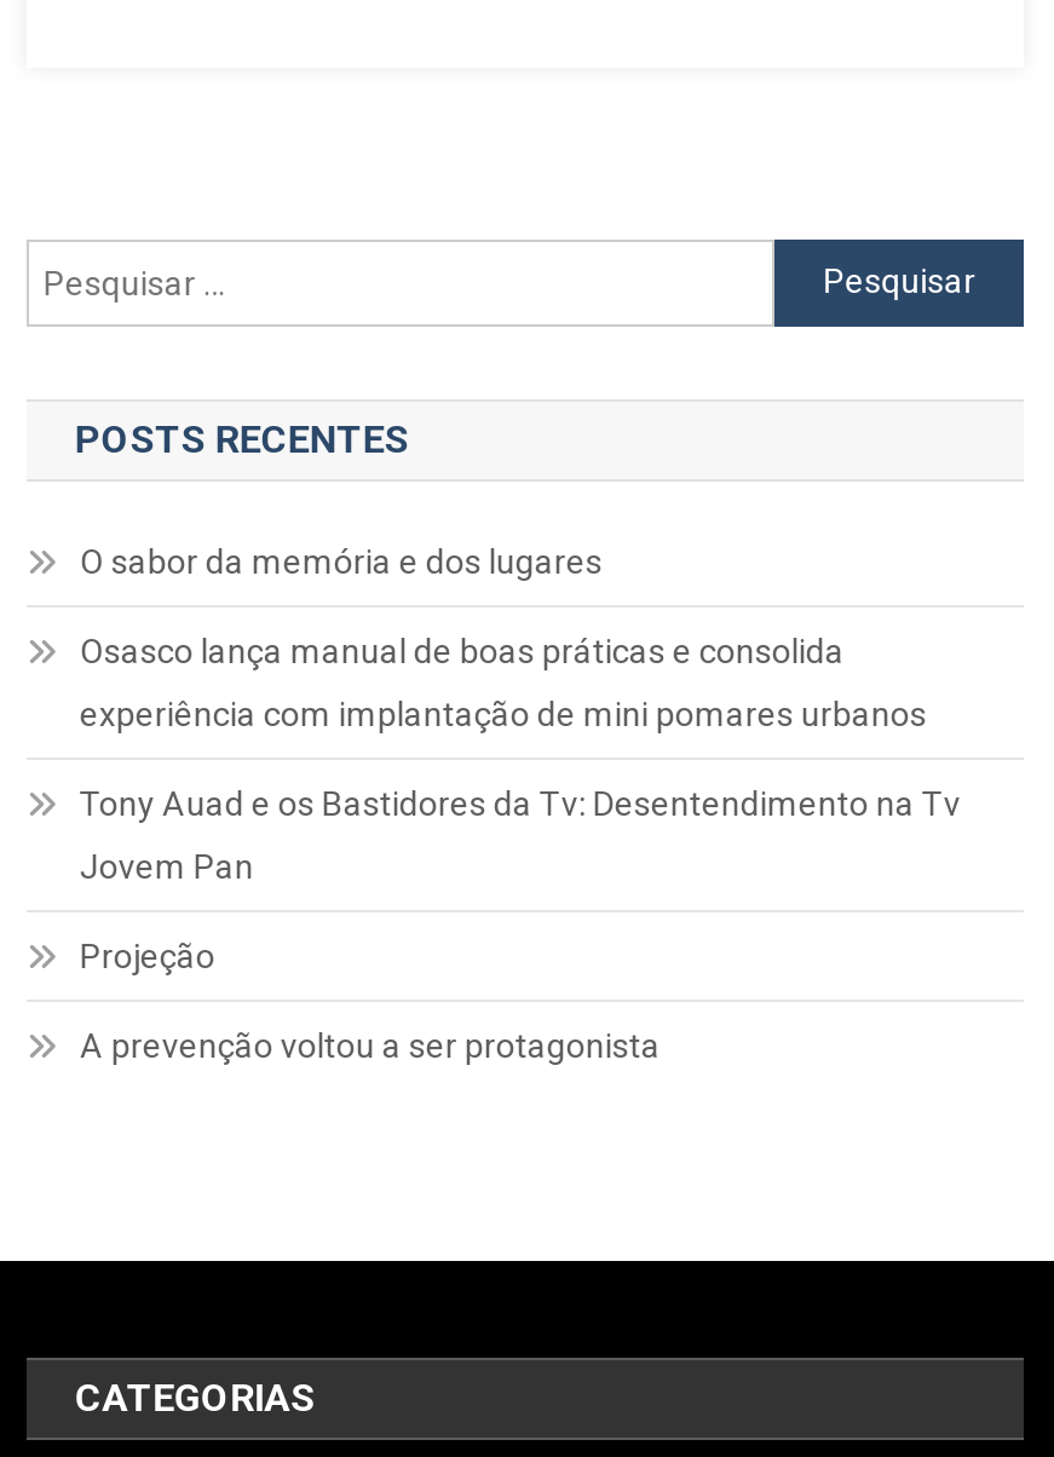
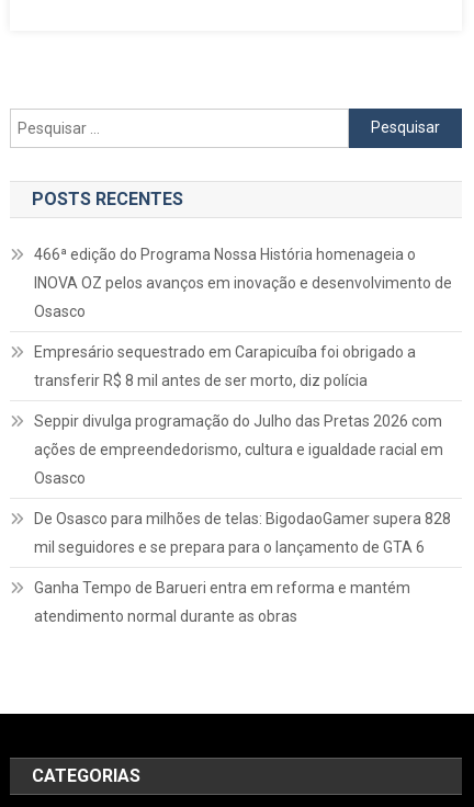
- O sabor da memória e dos lugares
- Osasco lança manual de boas práticas e consolida
- experiência com implantação de mini pomares urbanos
- Tony Auad e os Bastidores da Tv: Desentendimento na Tv
- Jovem Pan
- Projeção
- A prevenção voltou a ser protagonista
+ 466ª edição do Programa Nossa História homenageia o
+ INOVA OZ pelos avanços em inovação e desenvolvimento de
+ Osasco
+ Empresário sequestrado em Carapicuíba foi obrigado a
+ transferir R$ 8 mil antes de ser morto, diz polícia
+ Seppir divulga programação do Julho das Pretas 2026 com
+ ações de empreendedorismo, cultura e igualdade racial em
+ Osasco
+ De Osasco para milhões de telas: BigodaoGamer supera 828
+ mil seguidores e se prepara para o lançamento de GTA 6
+ Ganha Tempo de Barueri entra em reforma e mantém
+ atendimento normal durante as obras
